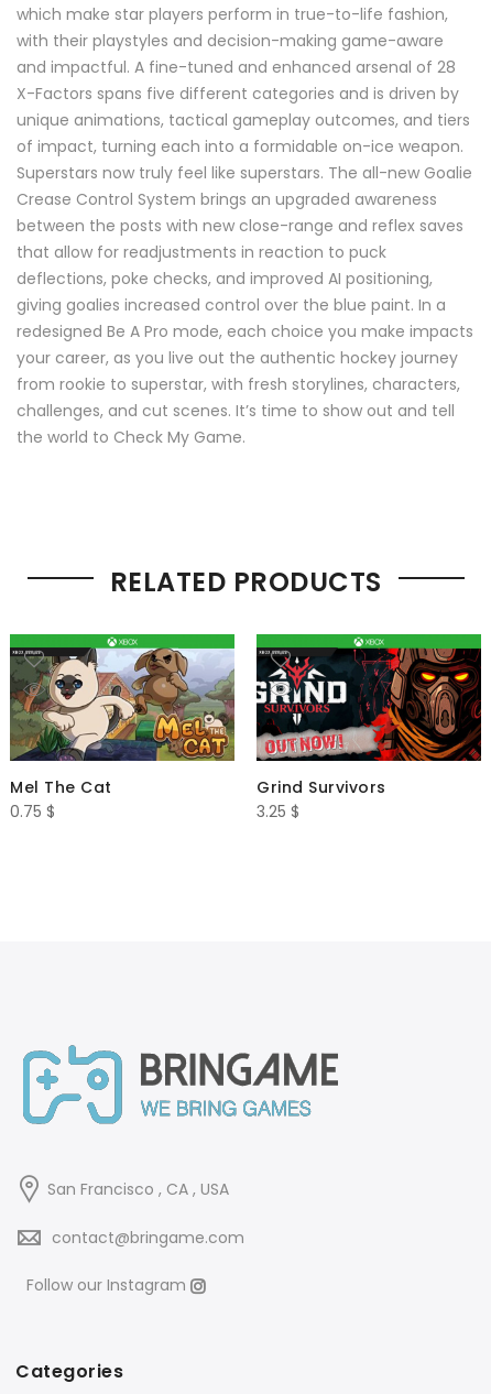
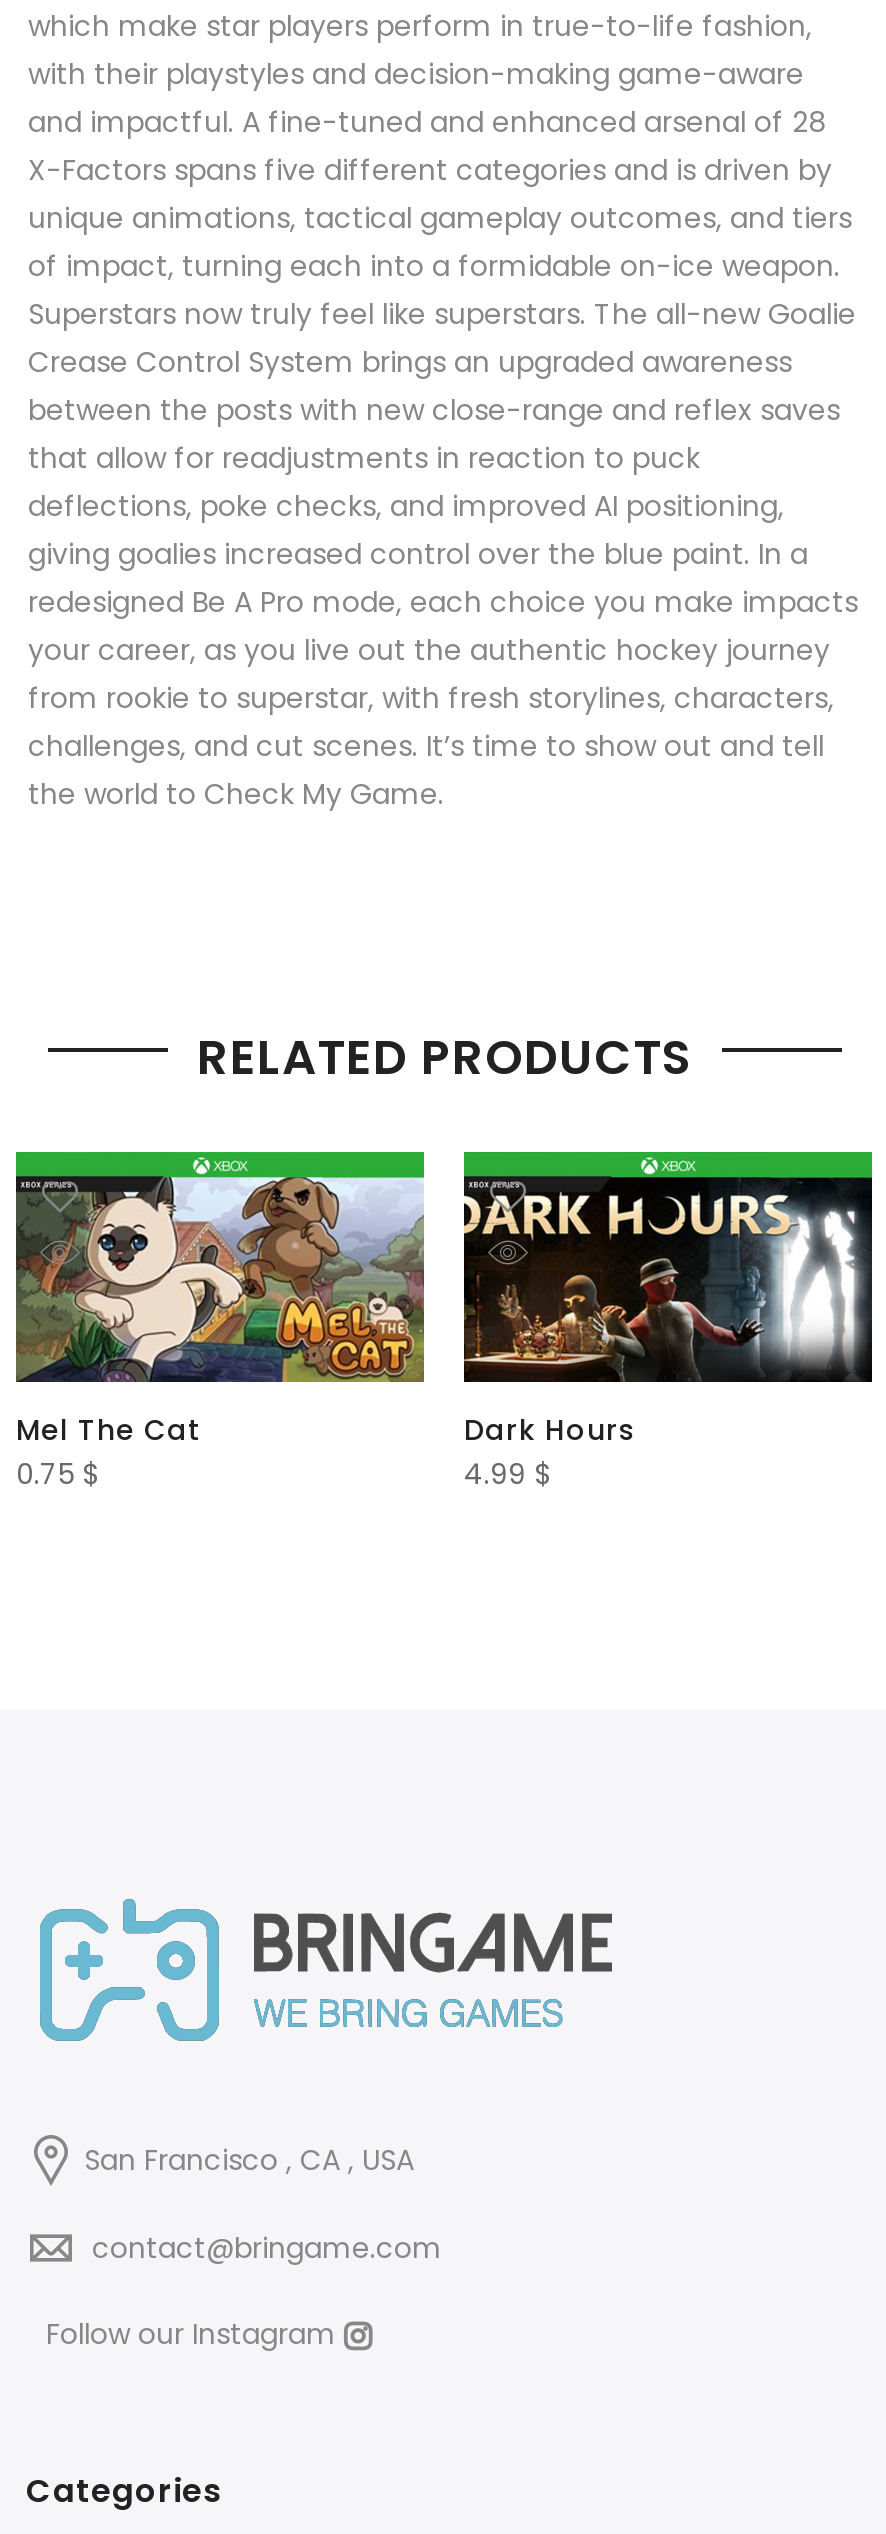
- [image]
- Grind Survivors
- 3.25 $
+ [image]
+ Dark Hours
+ 4.99 $
